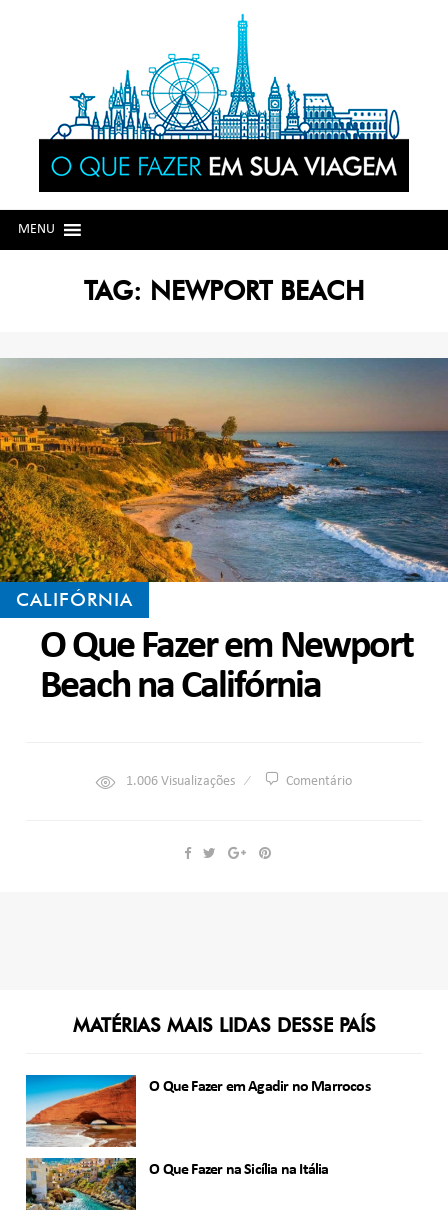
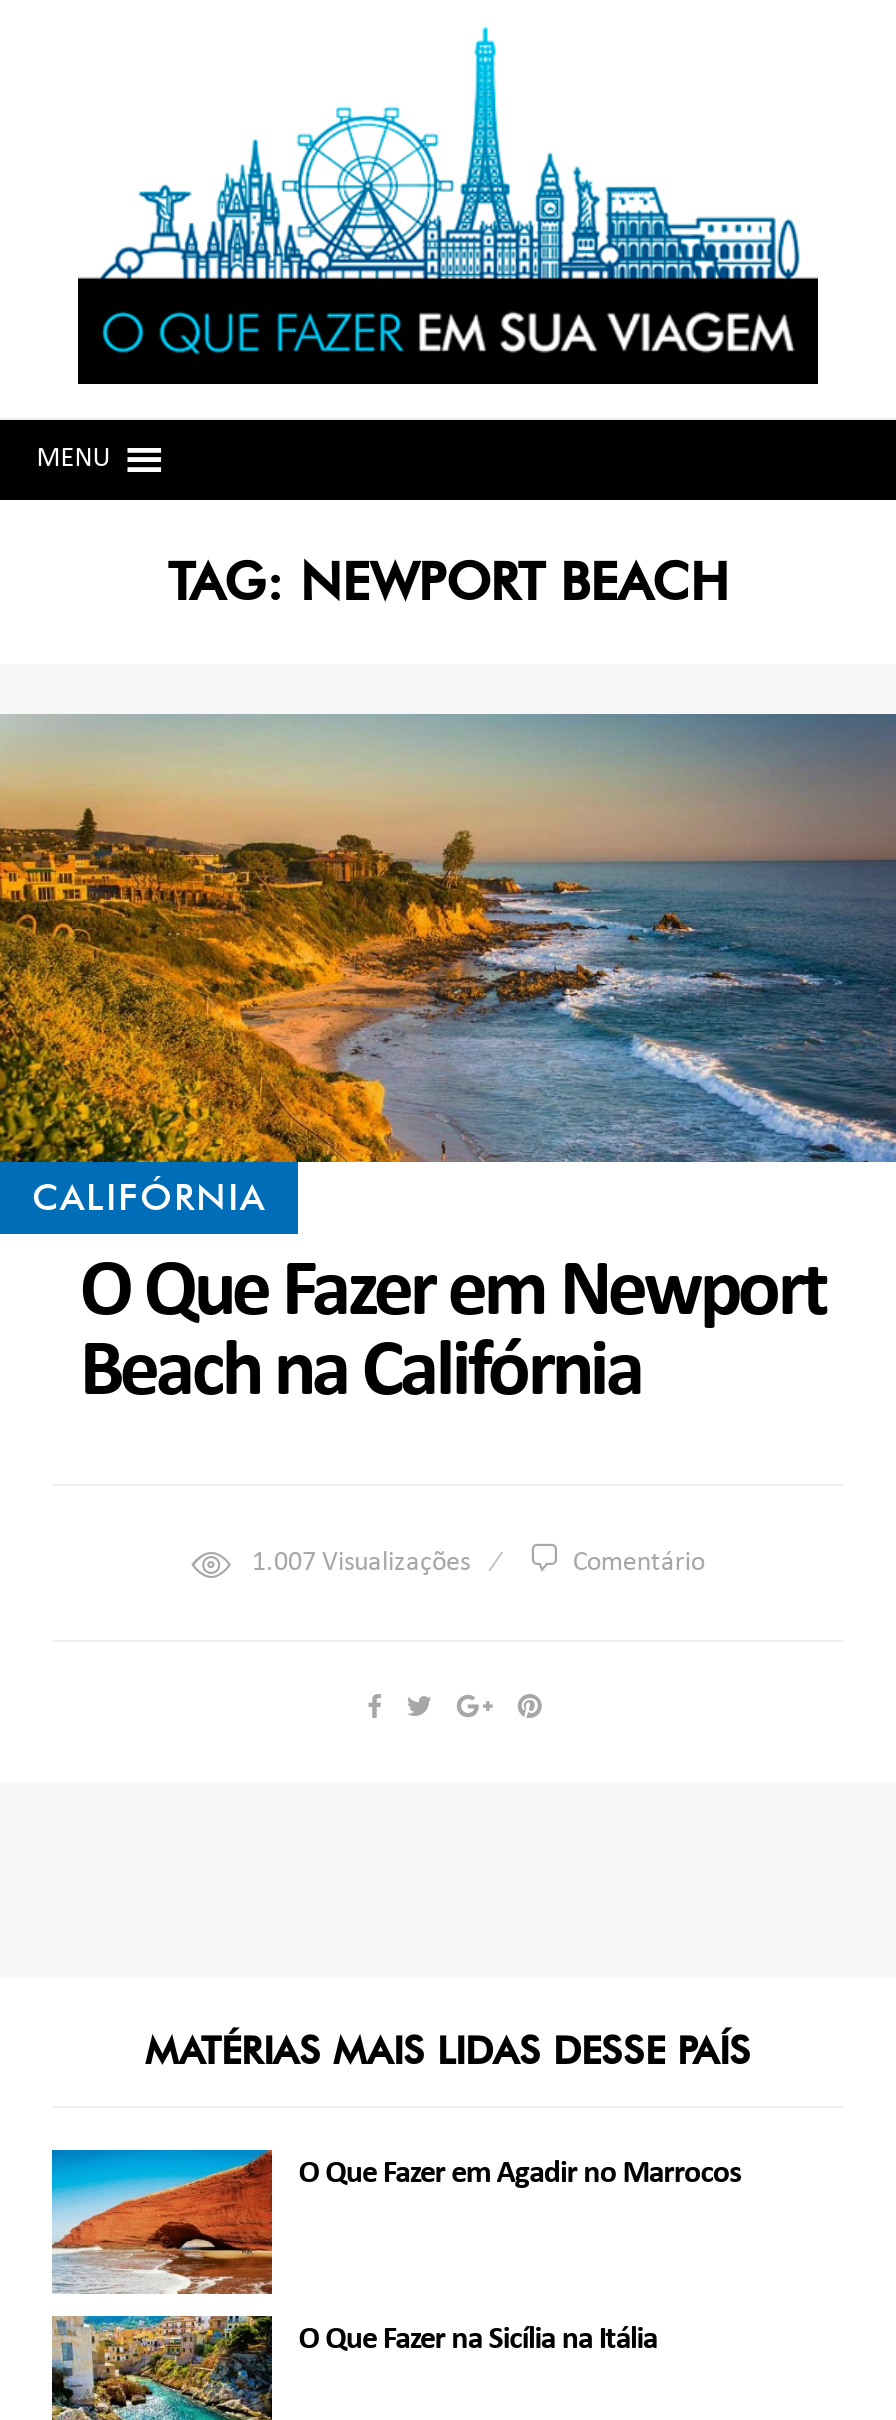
- 1.006 Visualizações
+ 1.007 Visualizações
